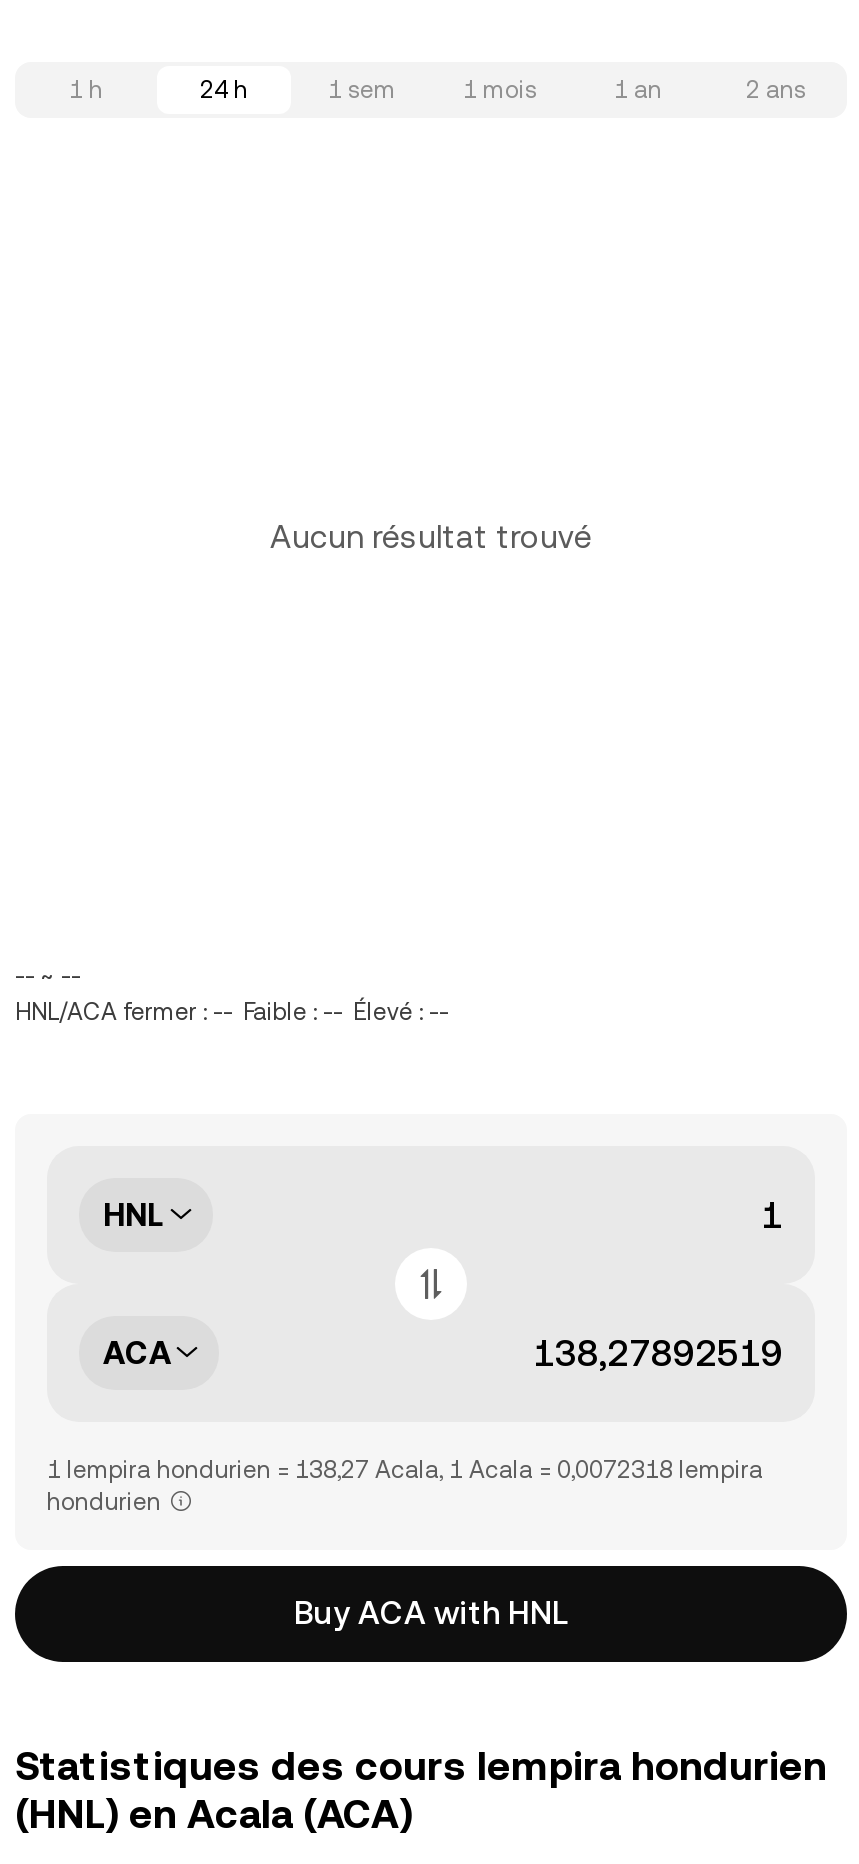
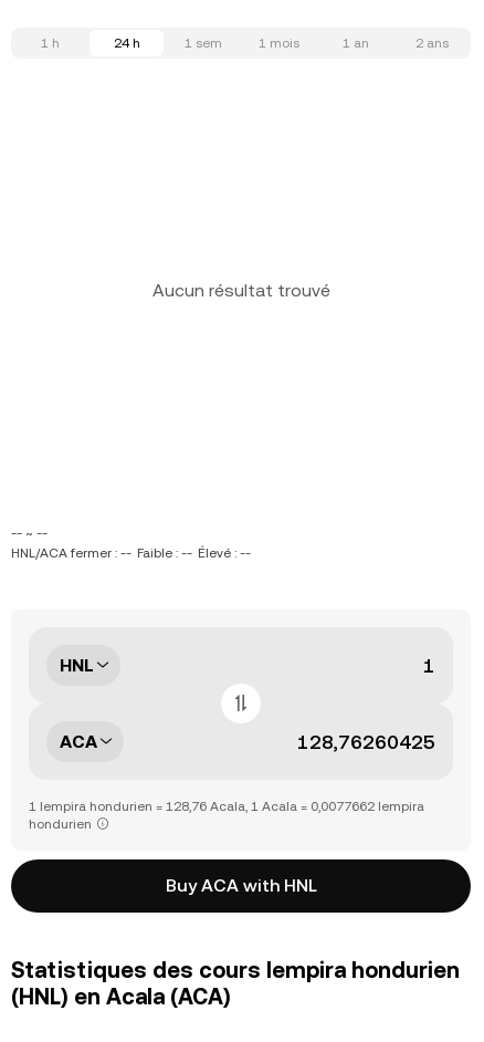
- 1 lempira hondurien = 138,27 Acala, 1 Acala = 0,0072318 lempira
+ 1 lempira hondurien = 128,76 Acala, 1 Acala = 0,0077662 lempira
